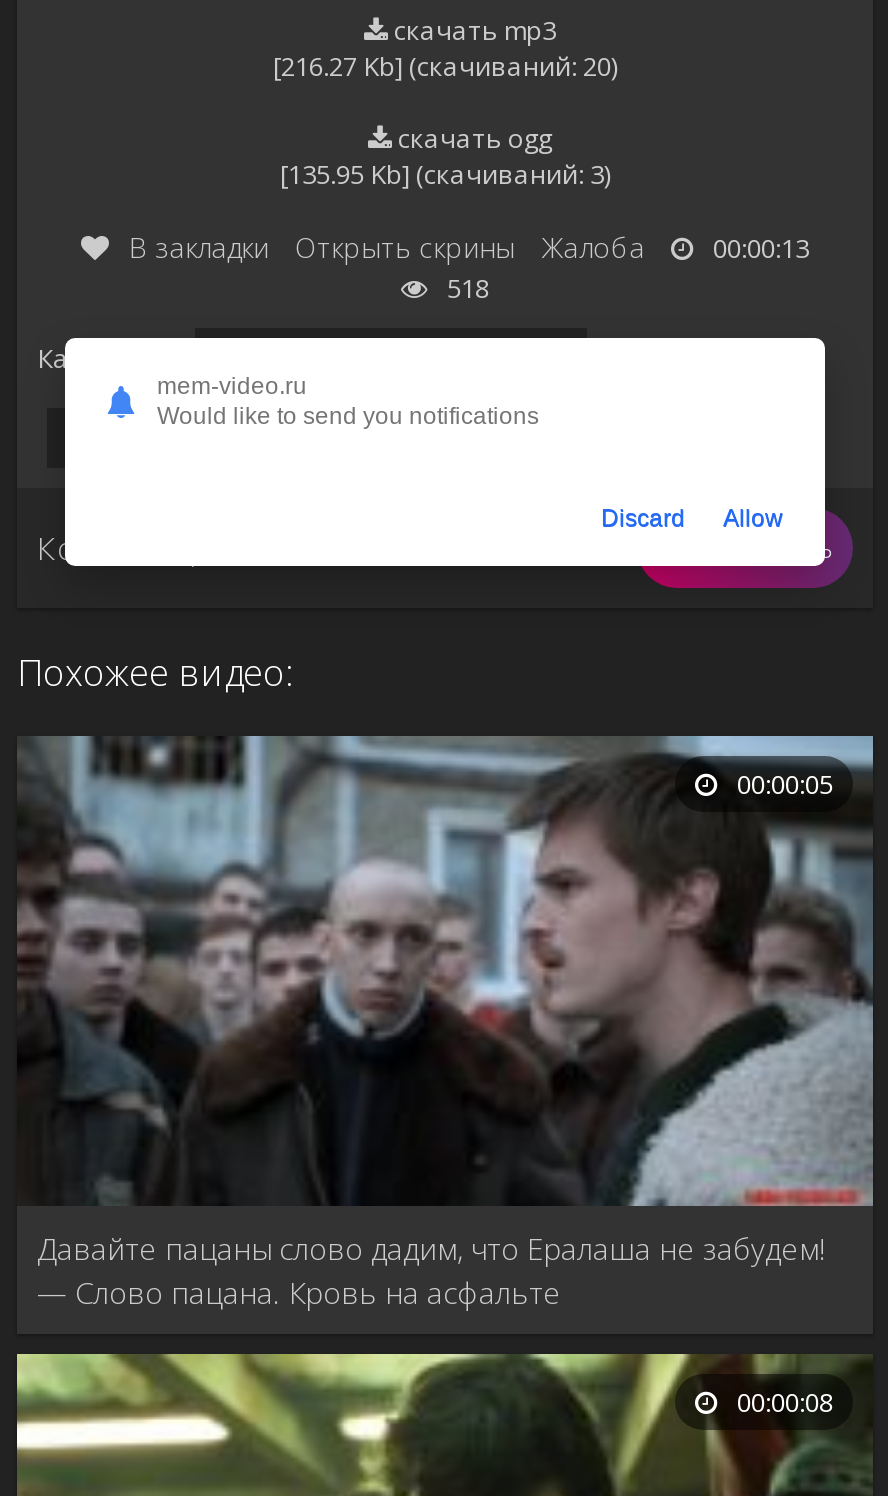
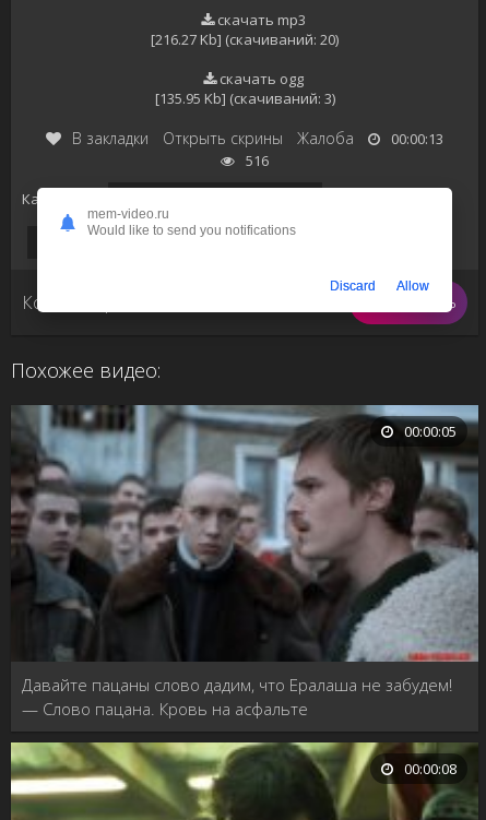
- 518
+ 516
